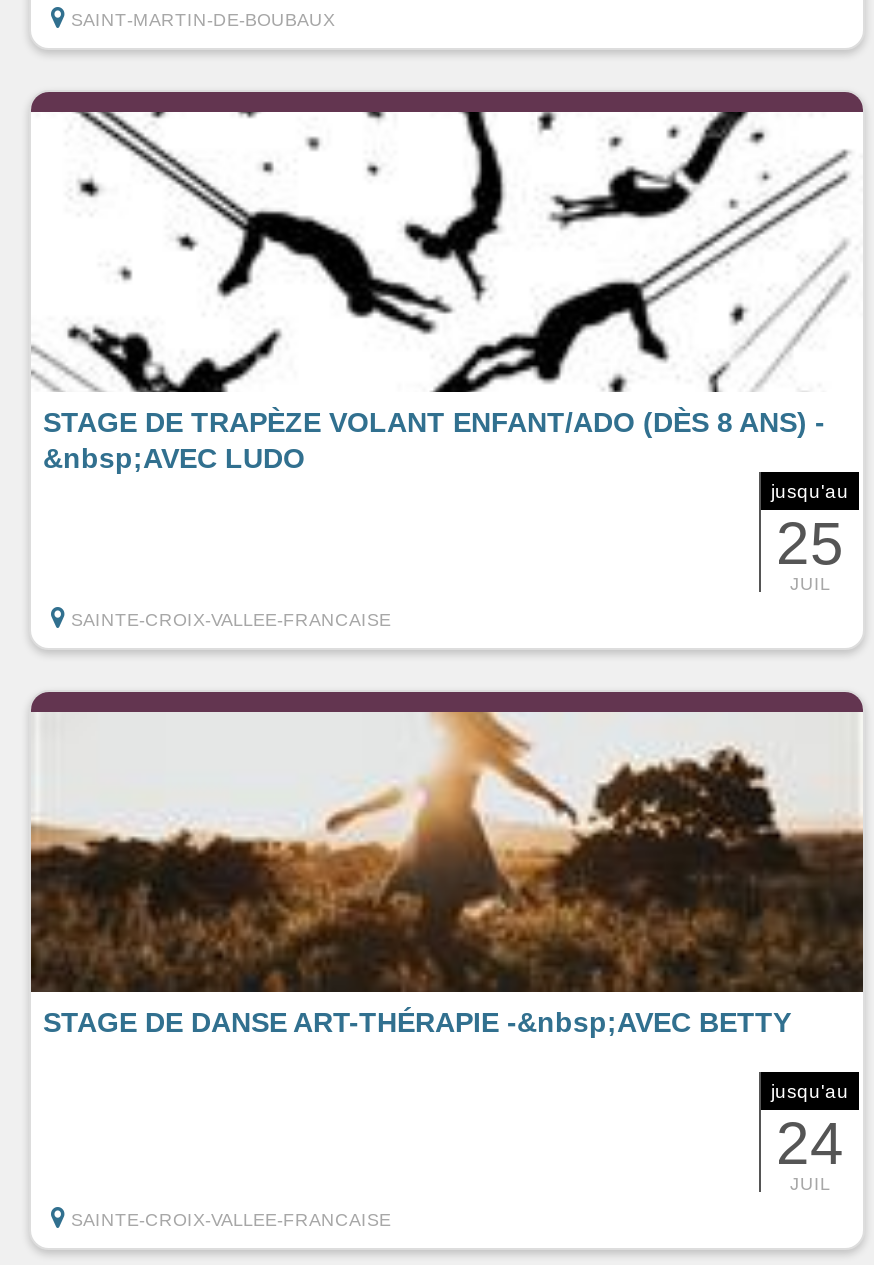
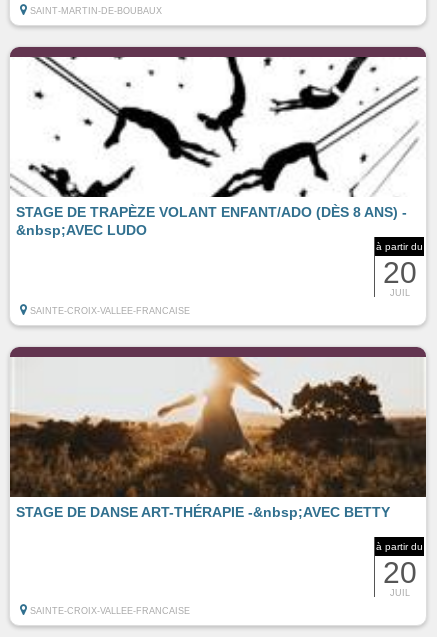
- jusqu'au
- 25
+ à partir du
+ 20

- jusqu'au
- 24
+ à partir du
+ 20
